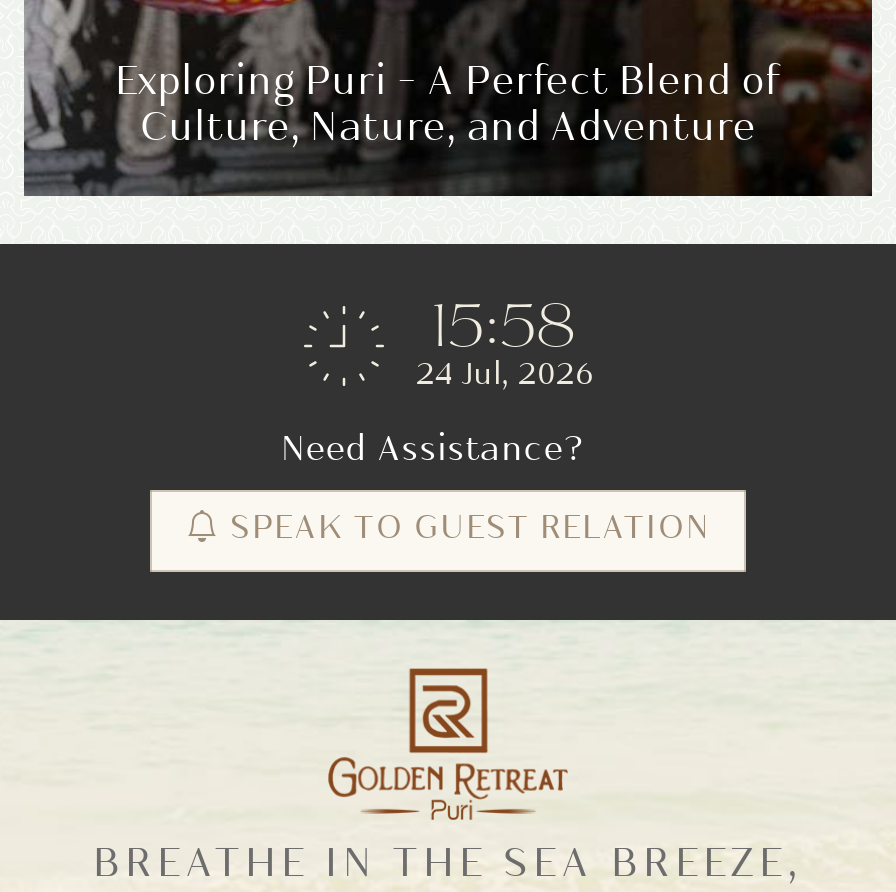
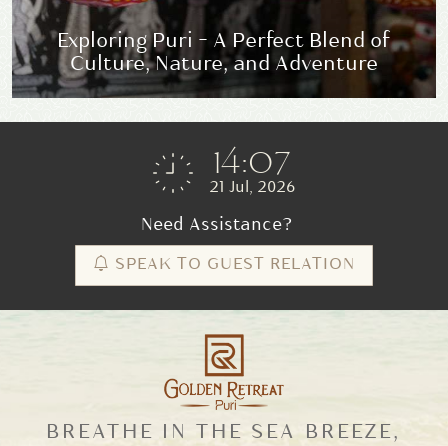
- 15:58
+ 14:07

- 24 Jul, 2026
+ 21 Jul, 2026
